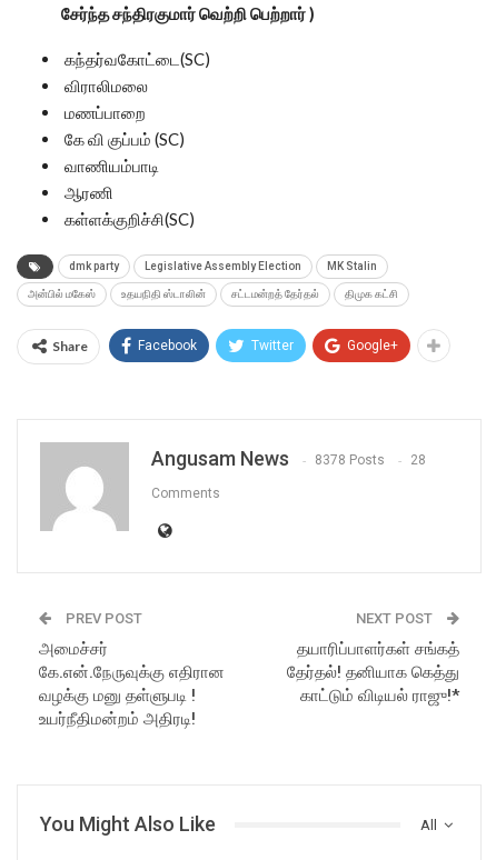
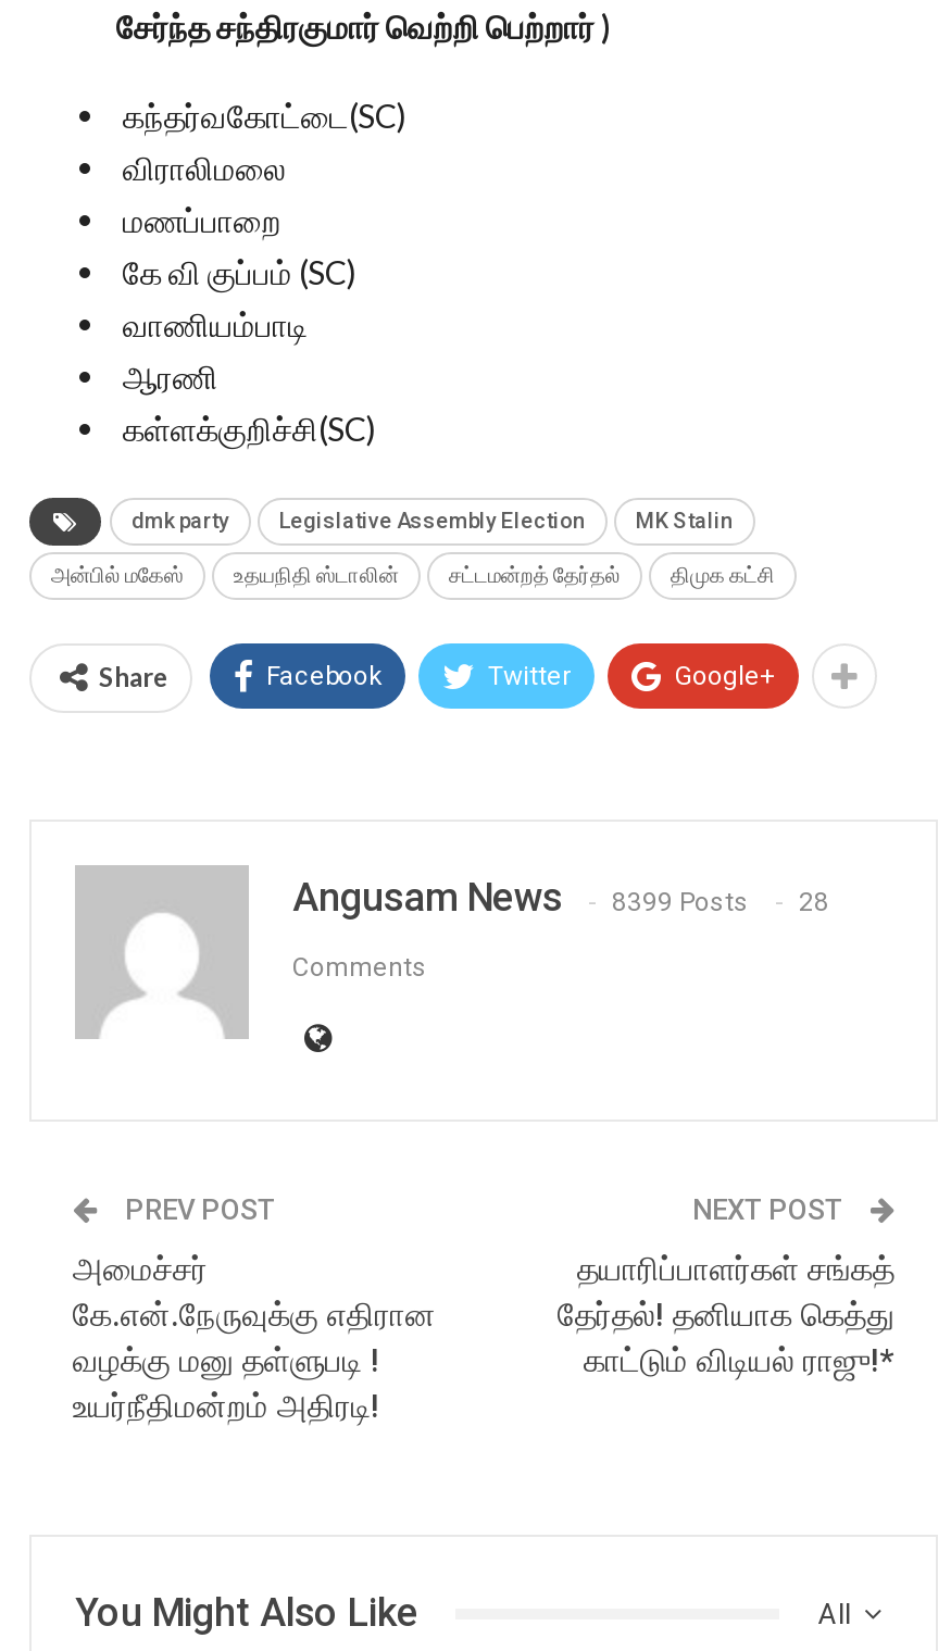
- Angusam News 8378 Posts 28
+ Angusam News 8399 Posts 28
